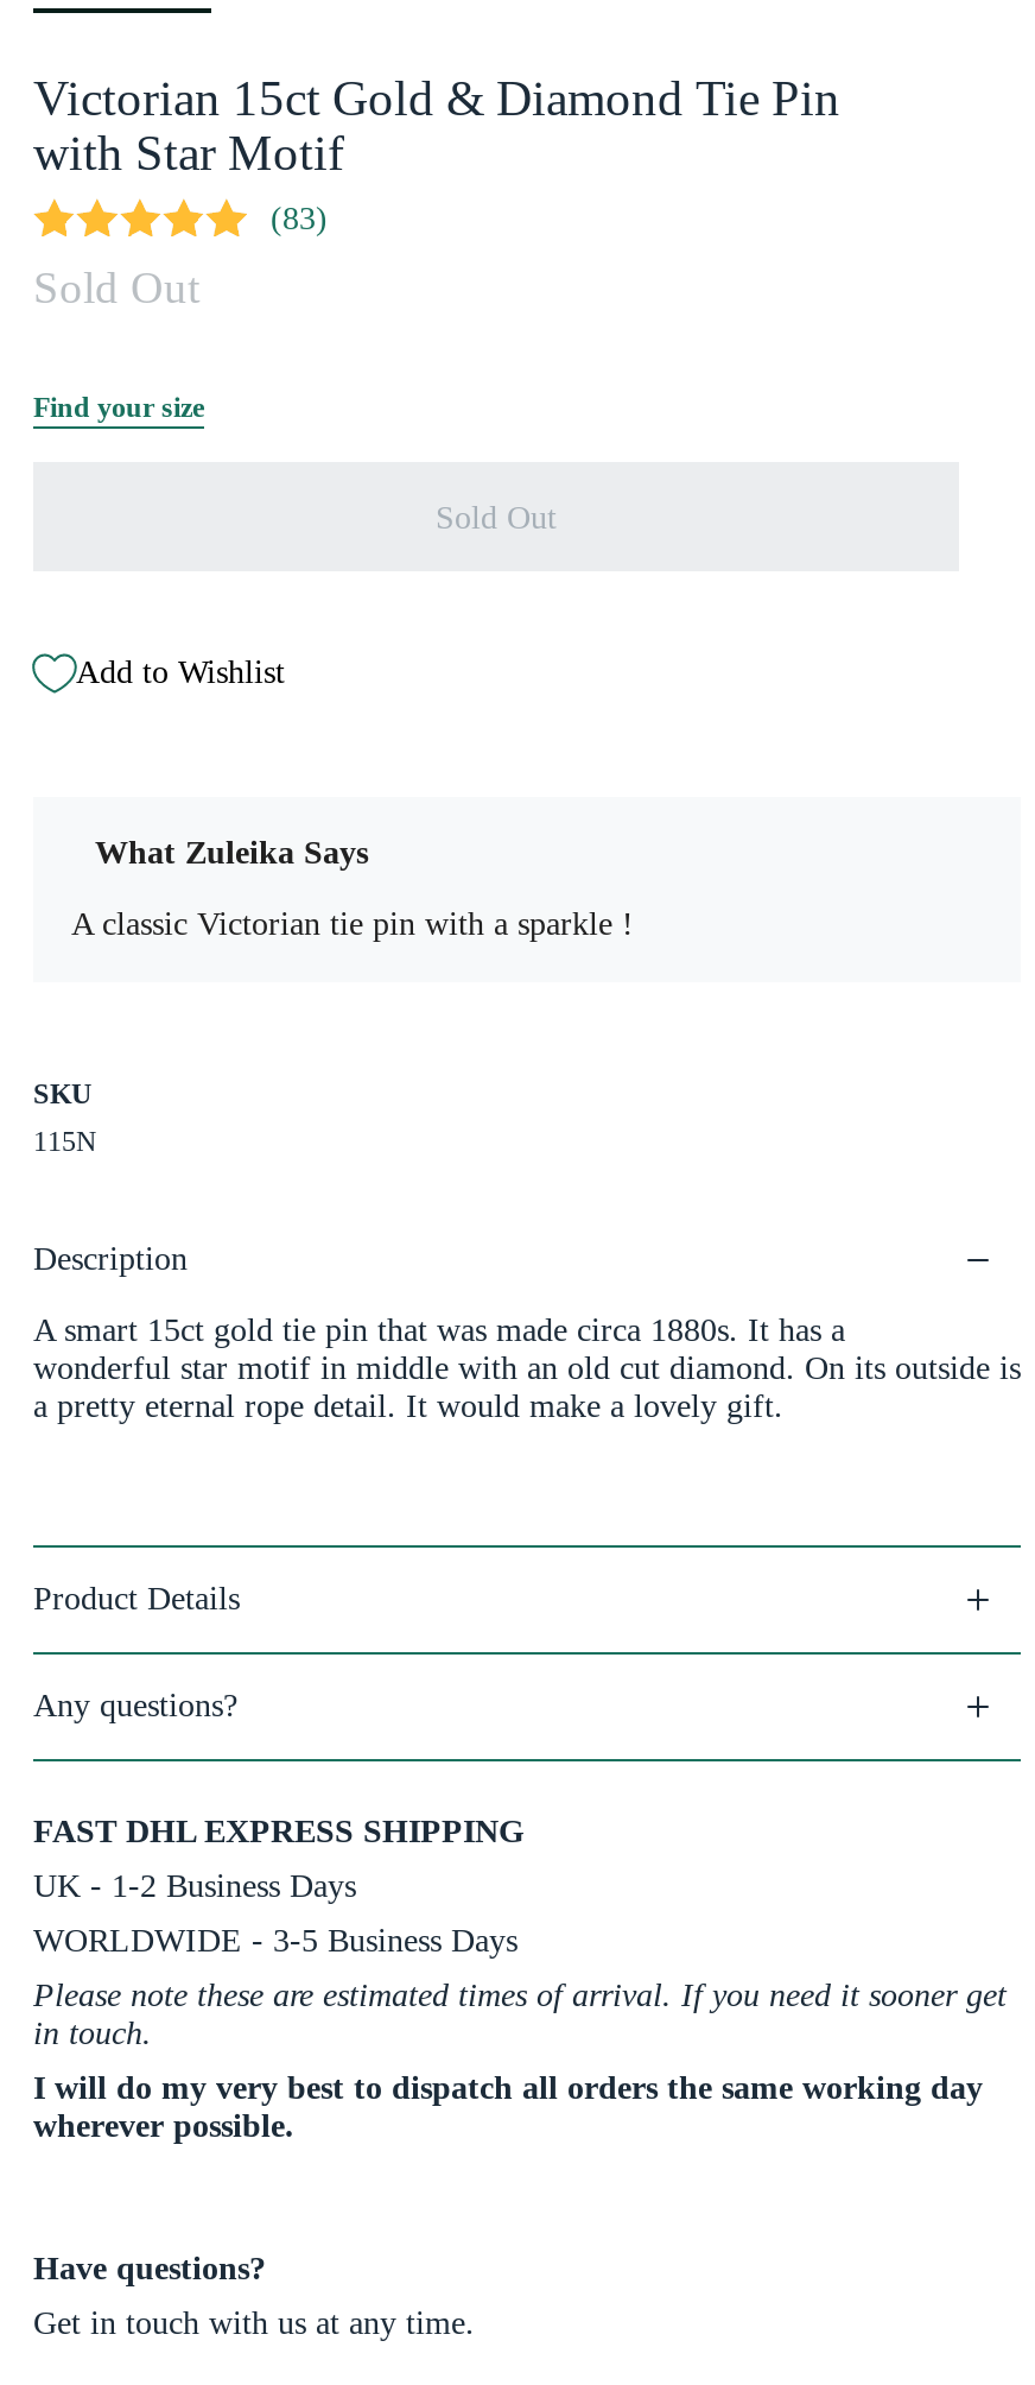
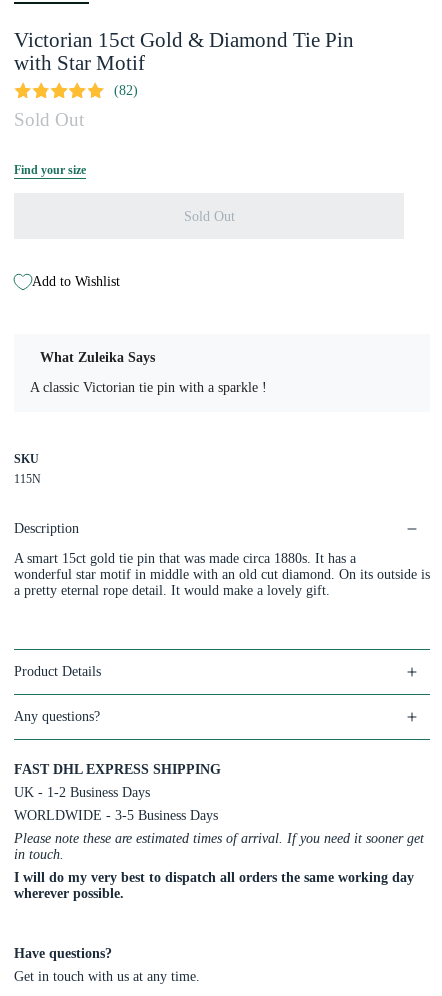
- (83)
+ (82)
